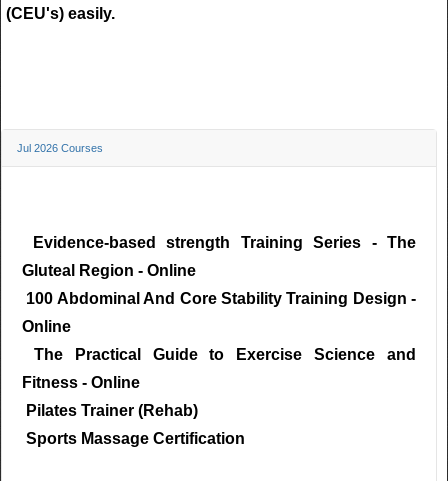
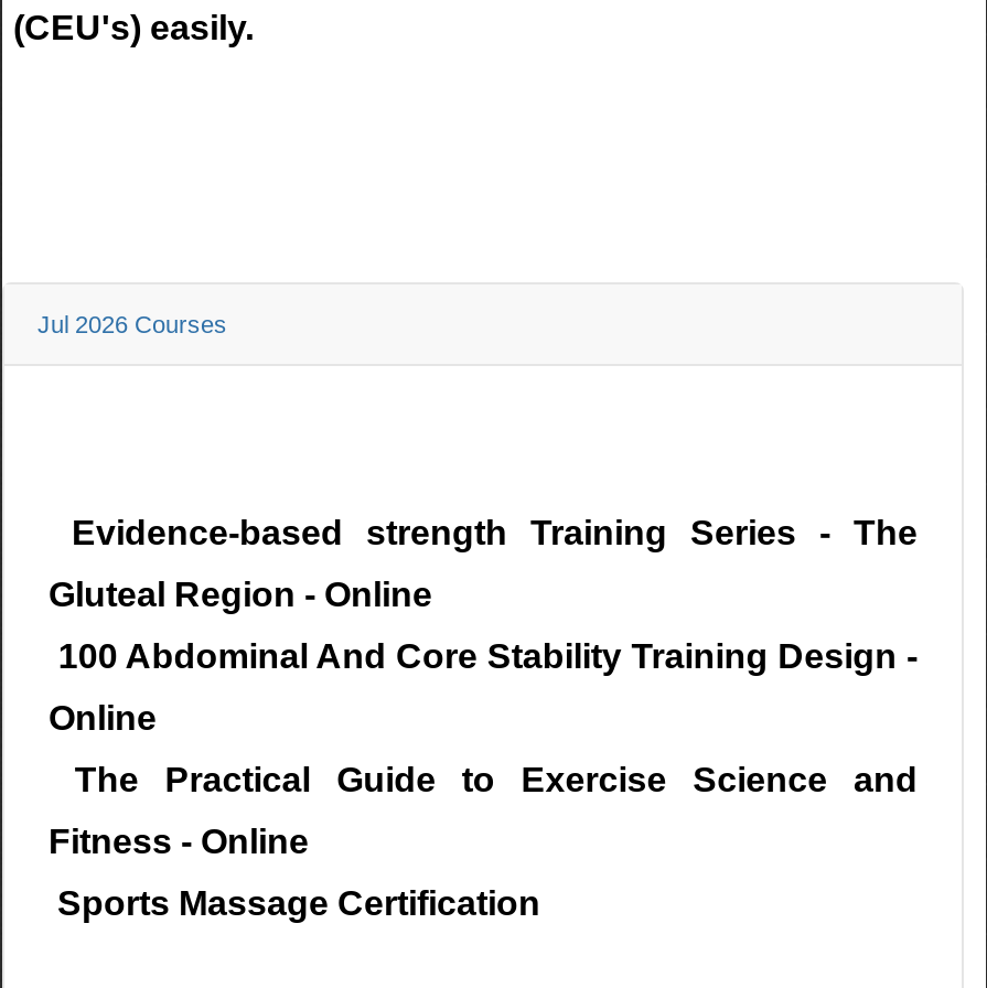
- Pilates Trainer (Rehab)
